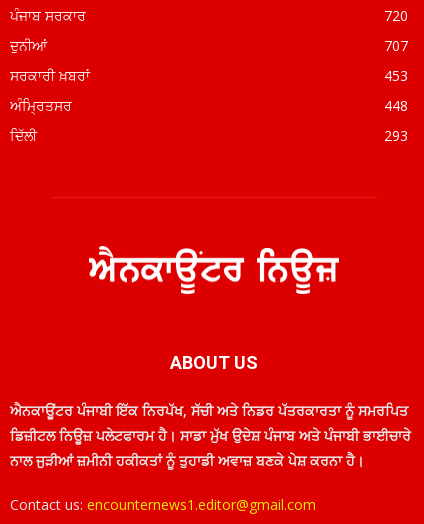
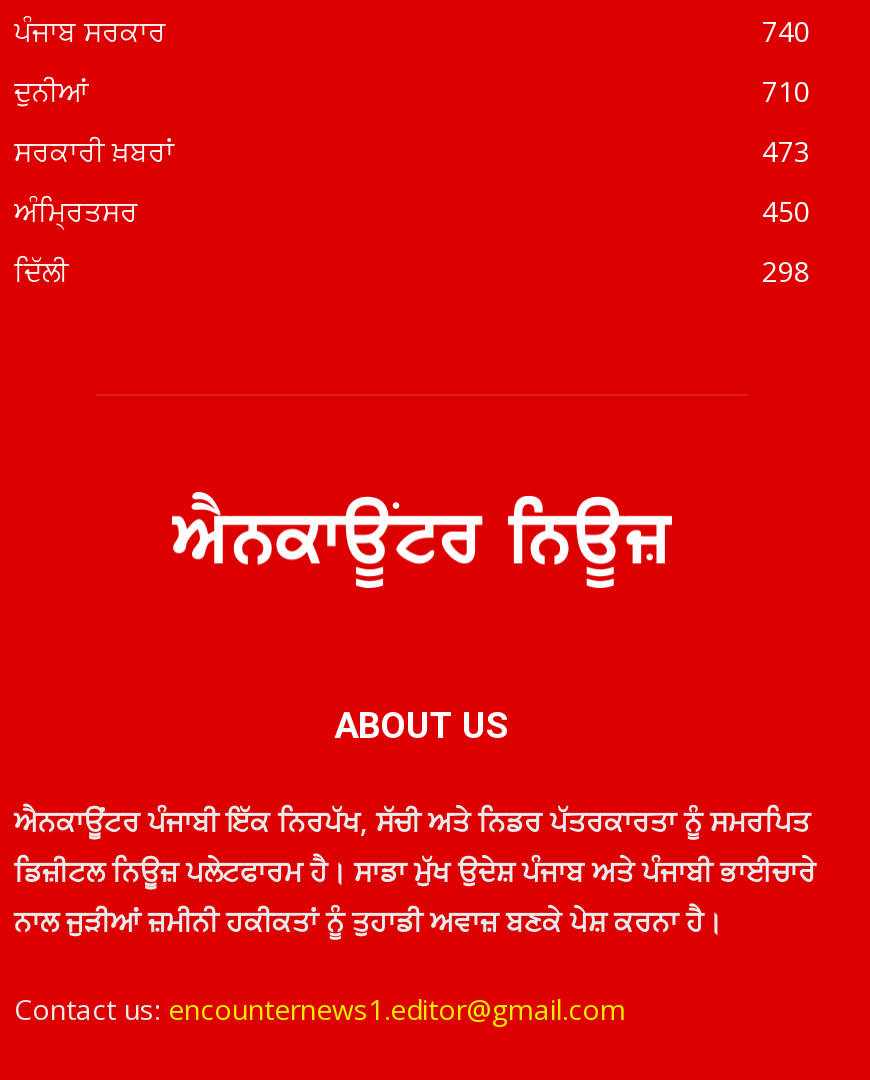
- 720
+ 740

- 707
+ 710

- 453
+ 473

- 448
+ 450

- 293
+ 298
